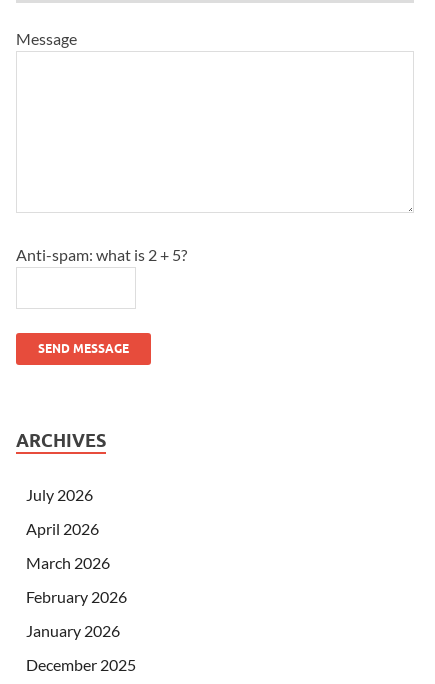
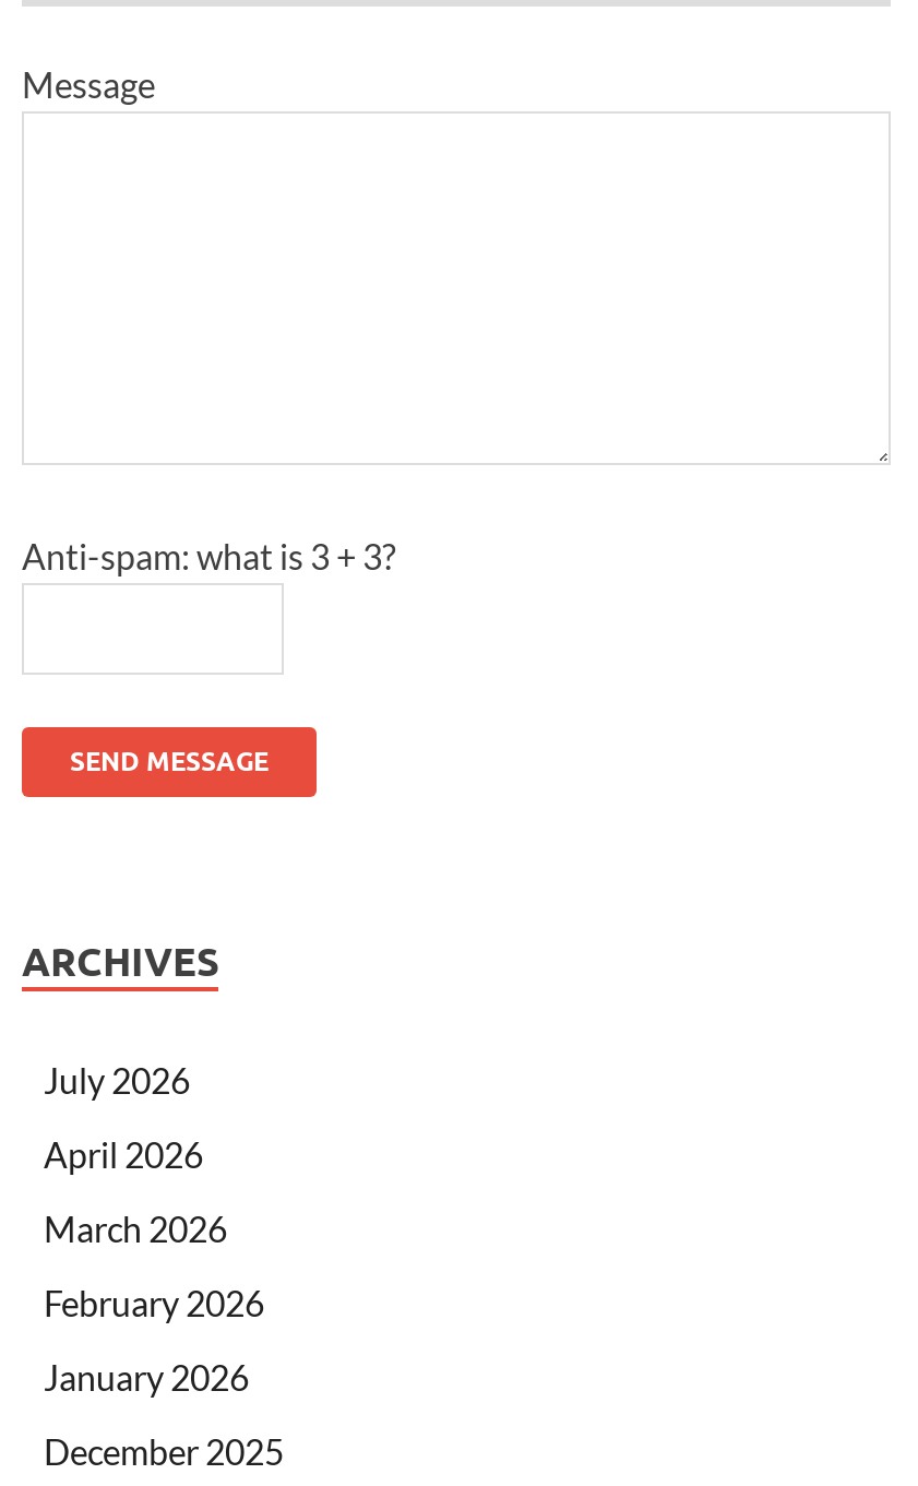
- Anti-spam: what is 2 + 5?
+ Anti-spam: what is 3 + 3?
